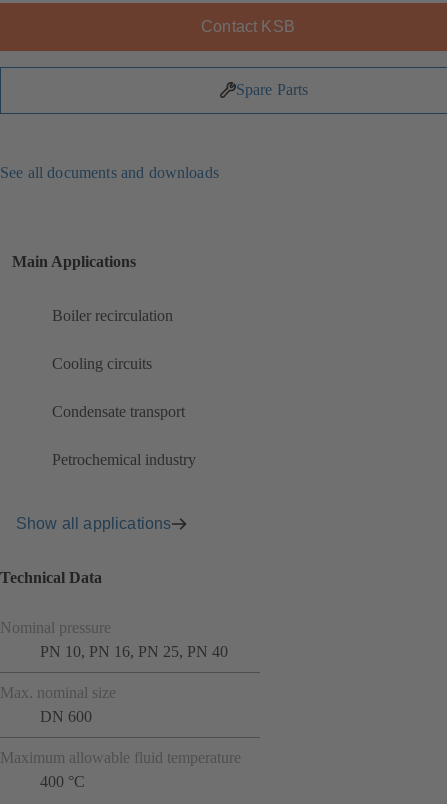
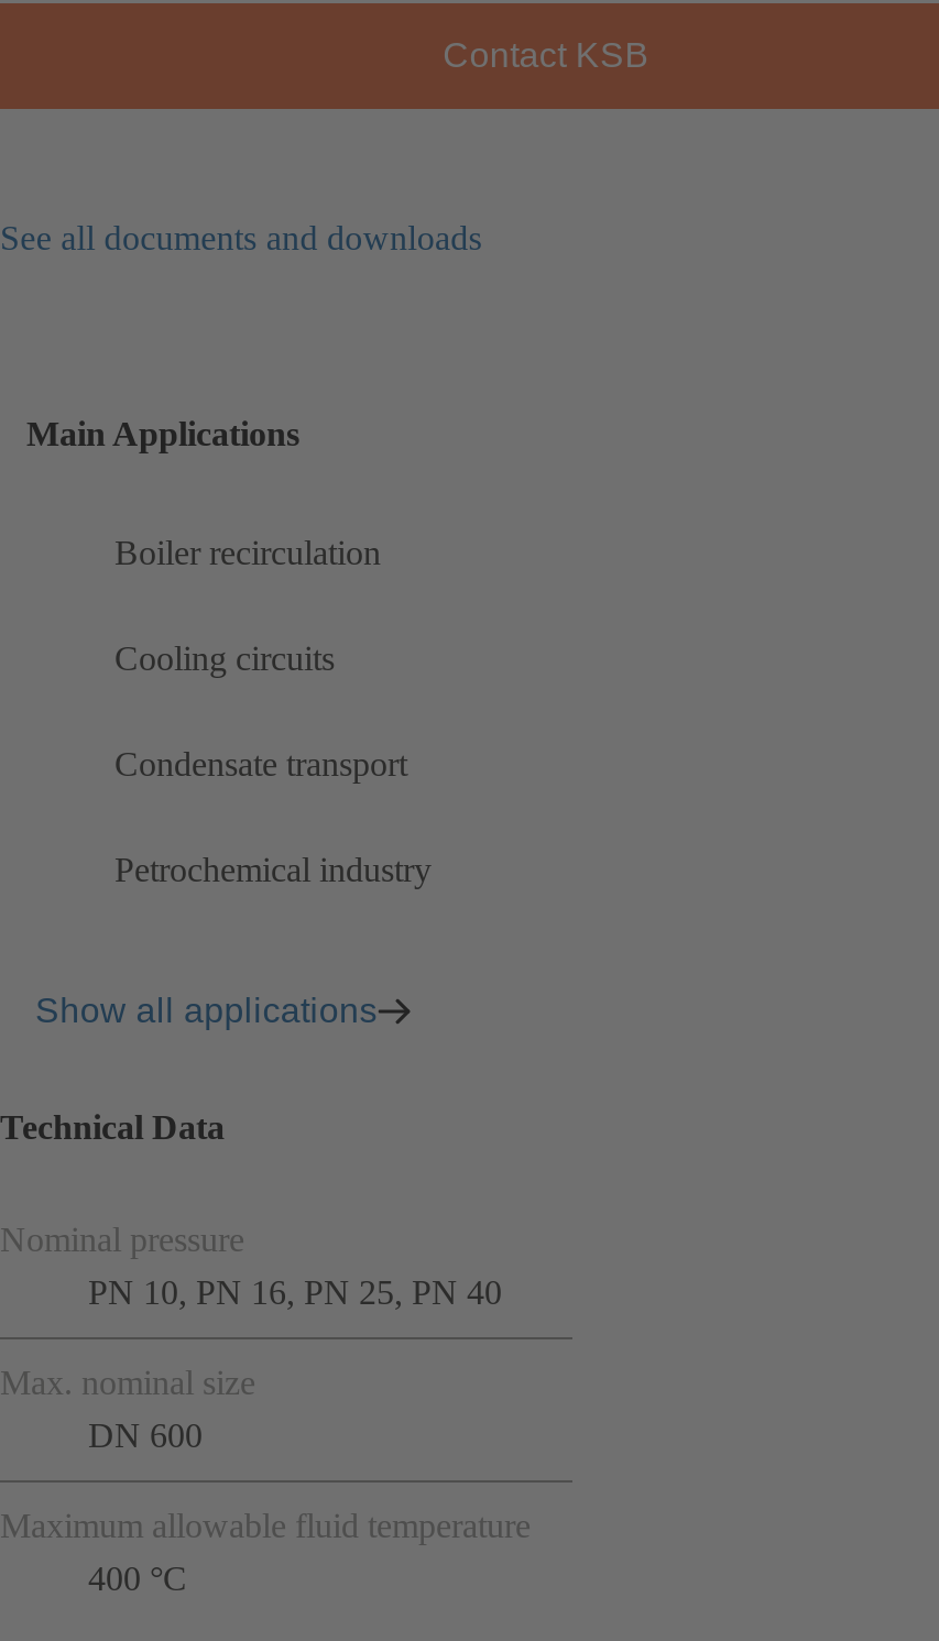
- Spare Parts
